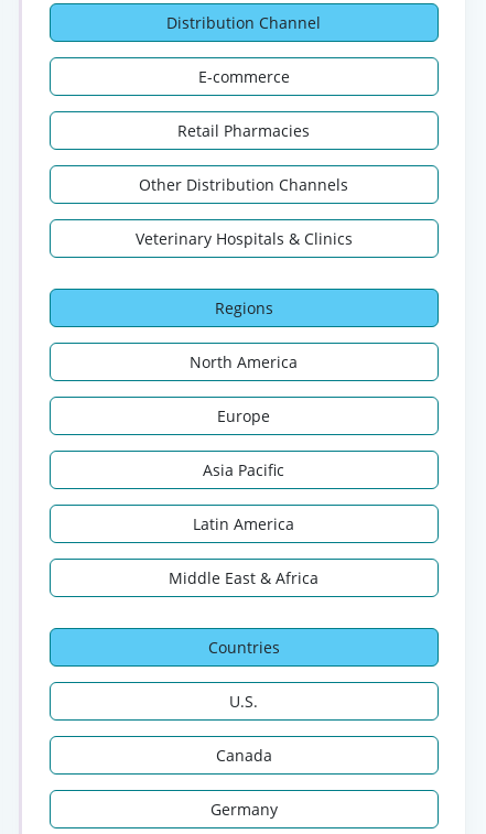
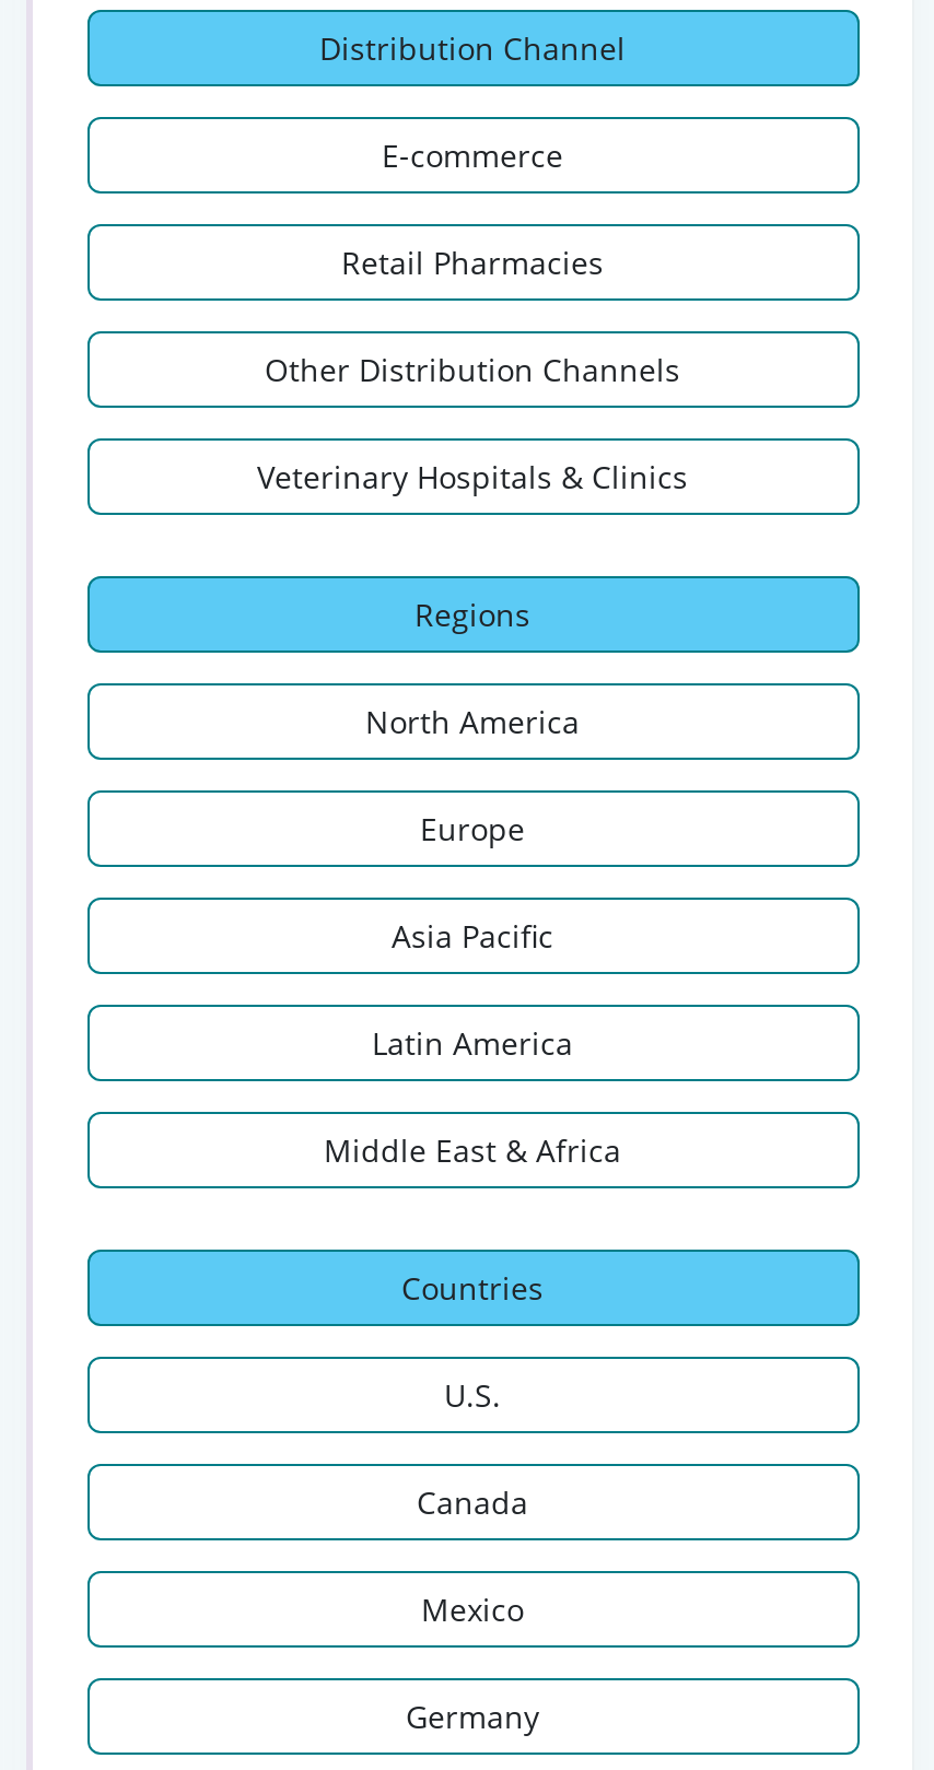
+ Mexico
